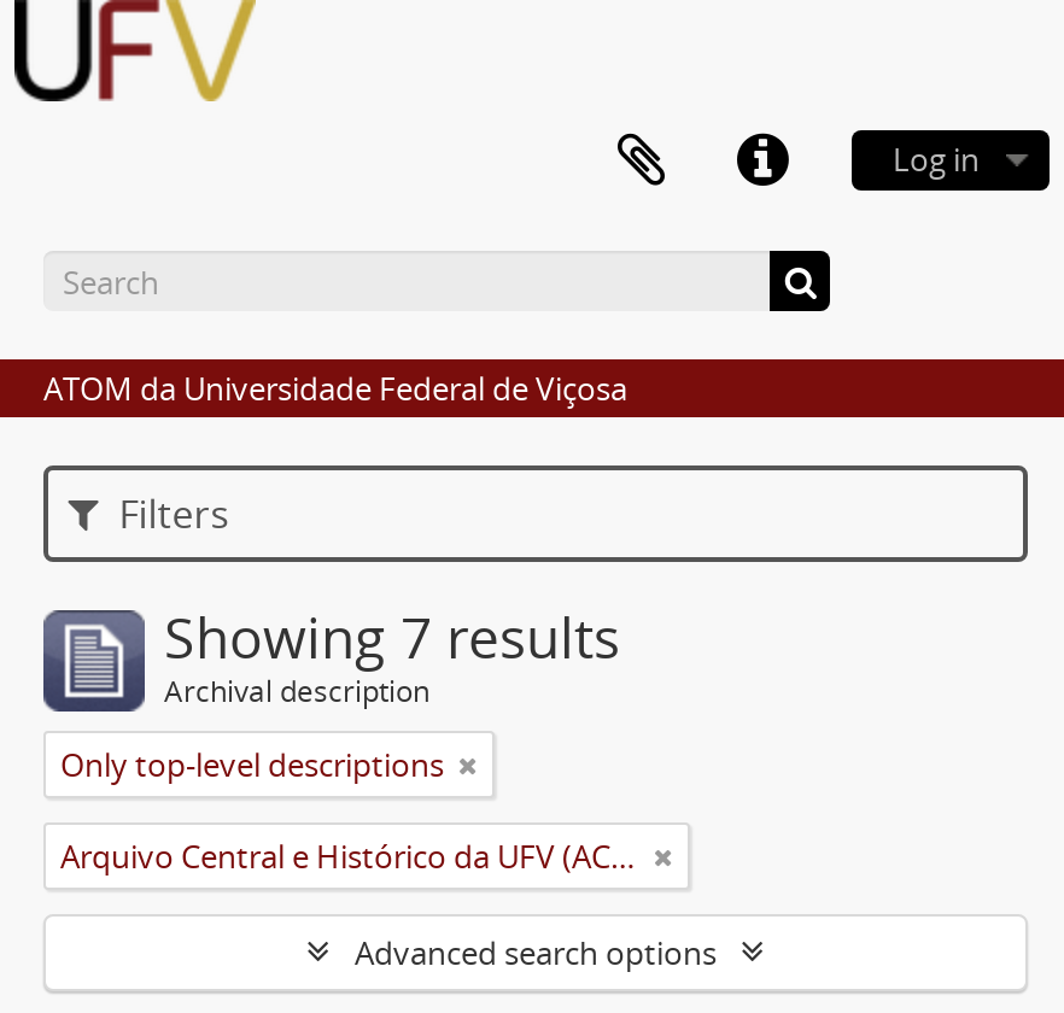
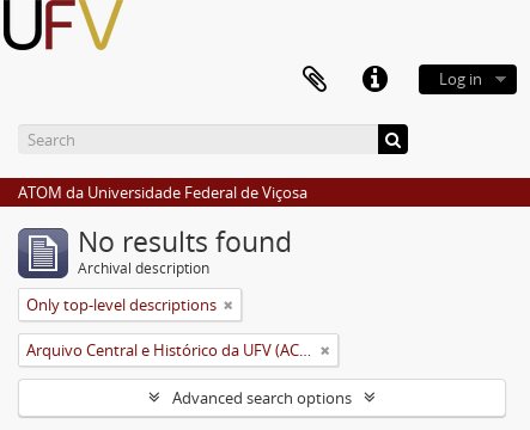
- Filters
- Showing 7 results
+ No results found
